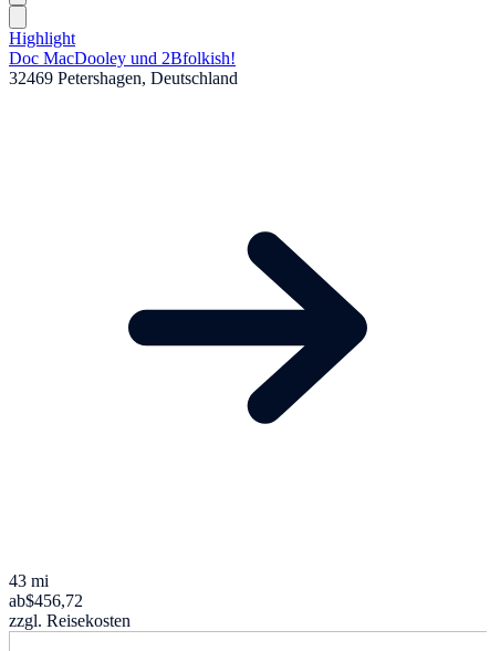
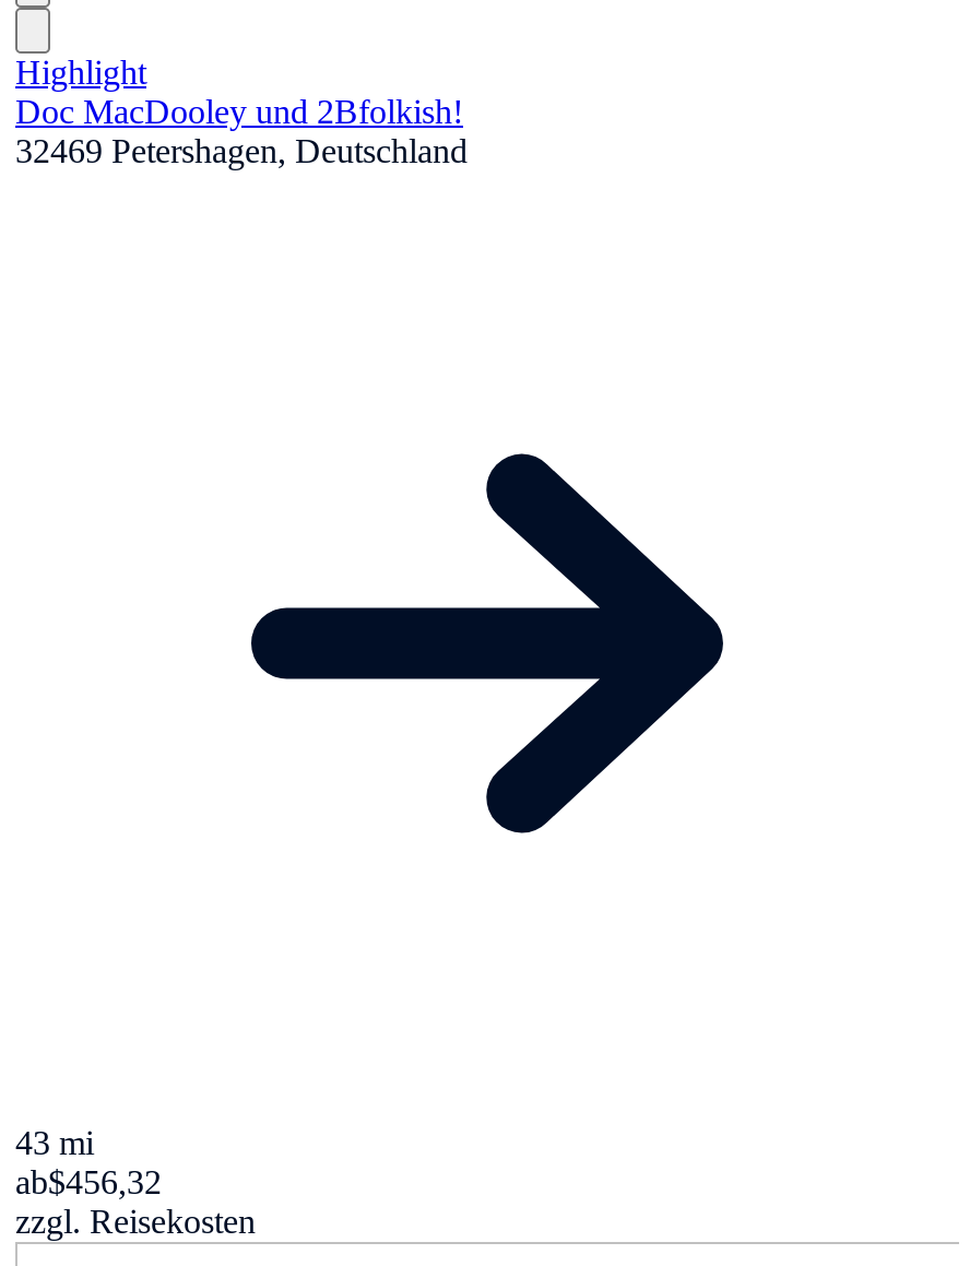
- ab$456,72
+ ab$456,32
